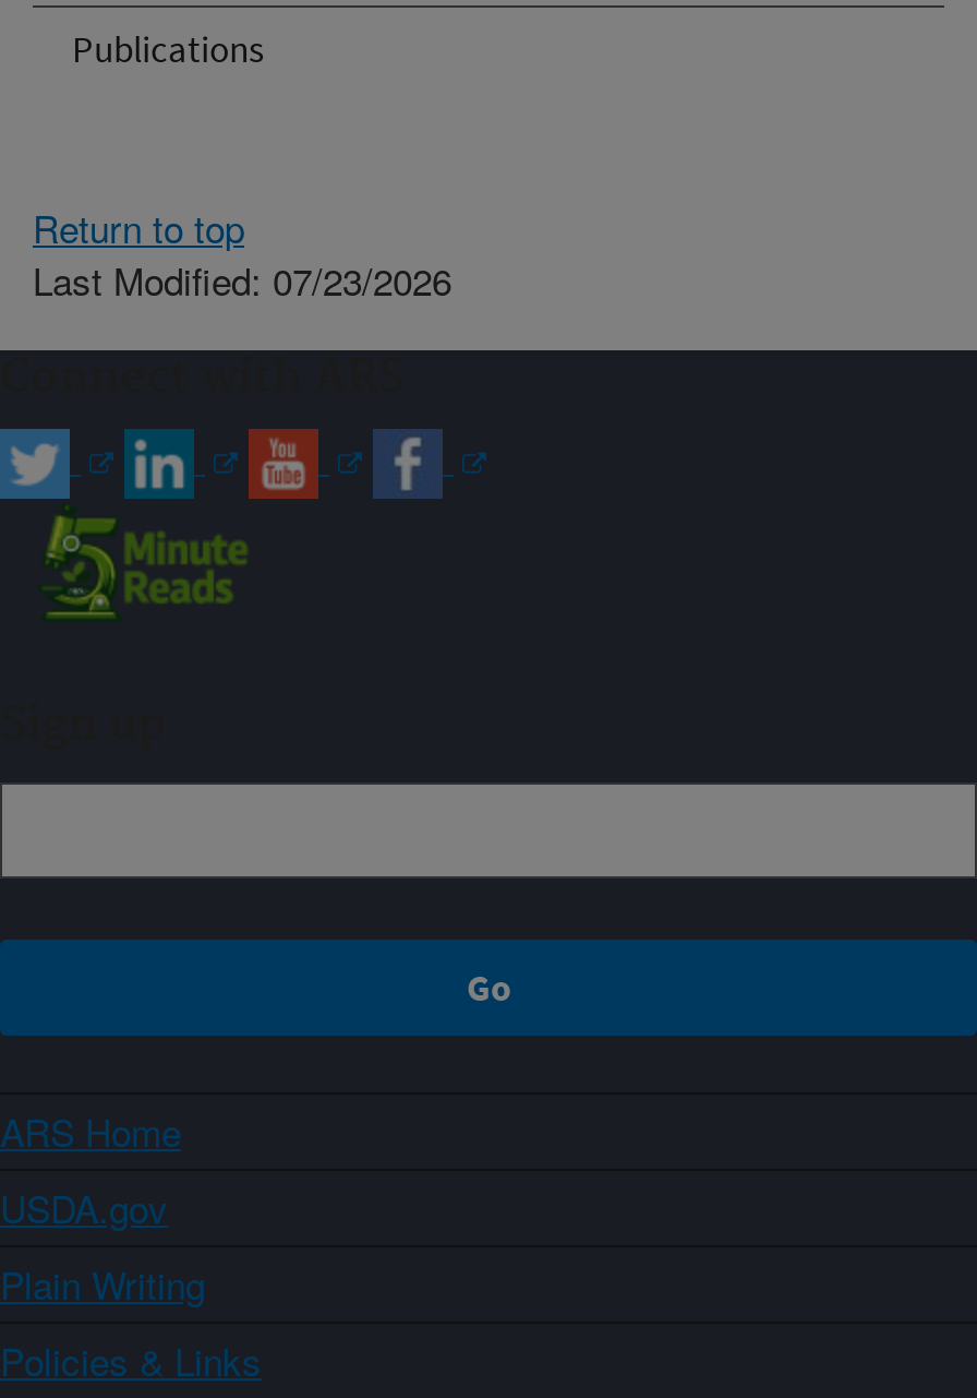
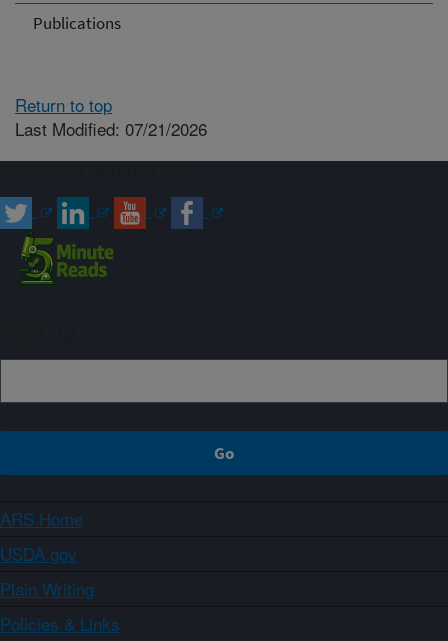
- Last Modified: 07/23/2026
+ Last Modified: 07/21/2026
